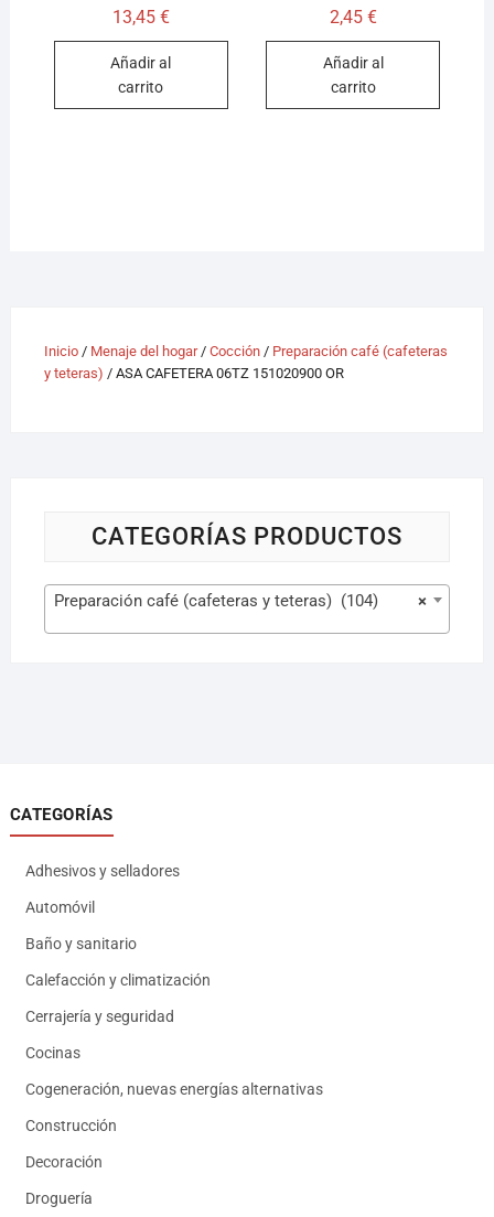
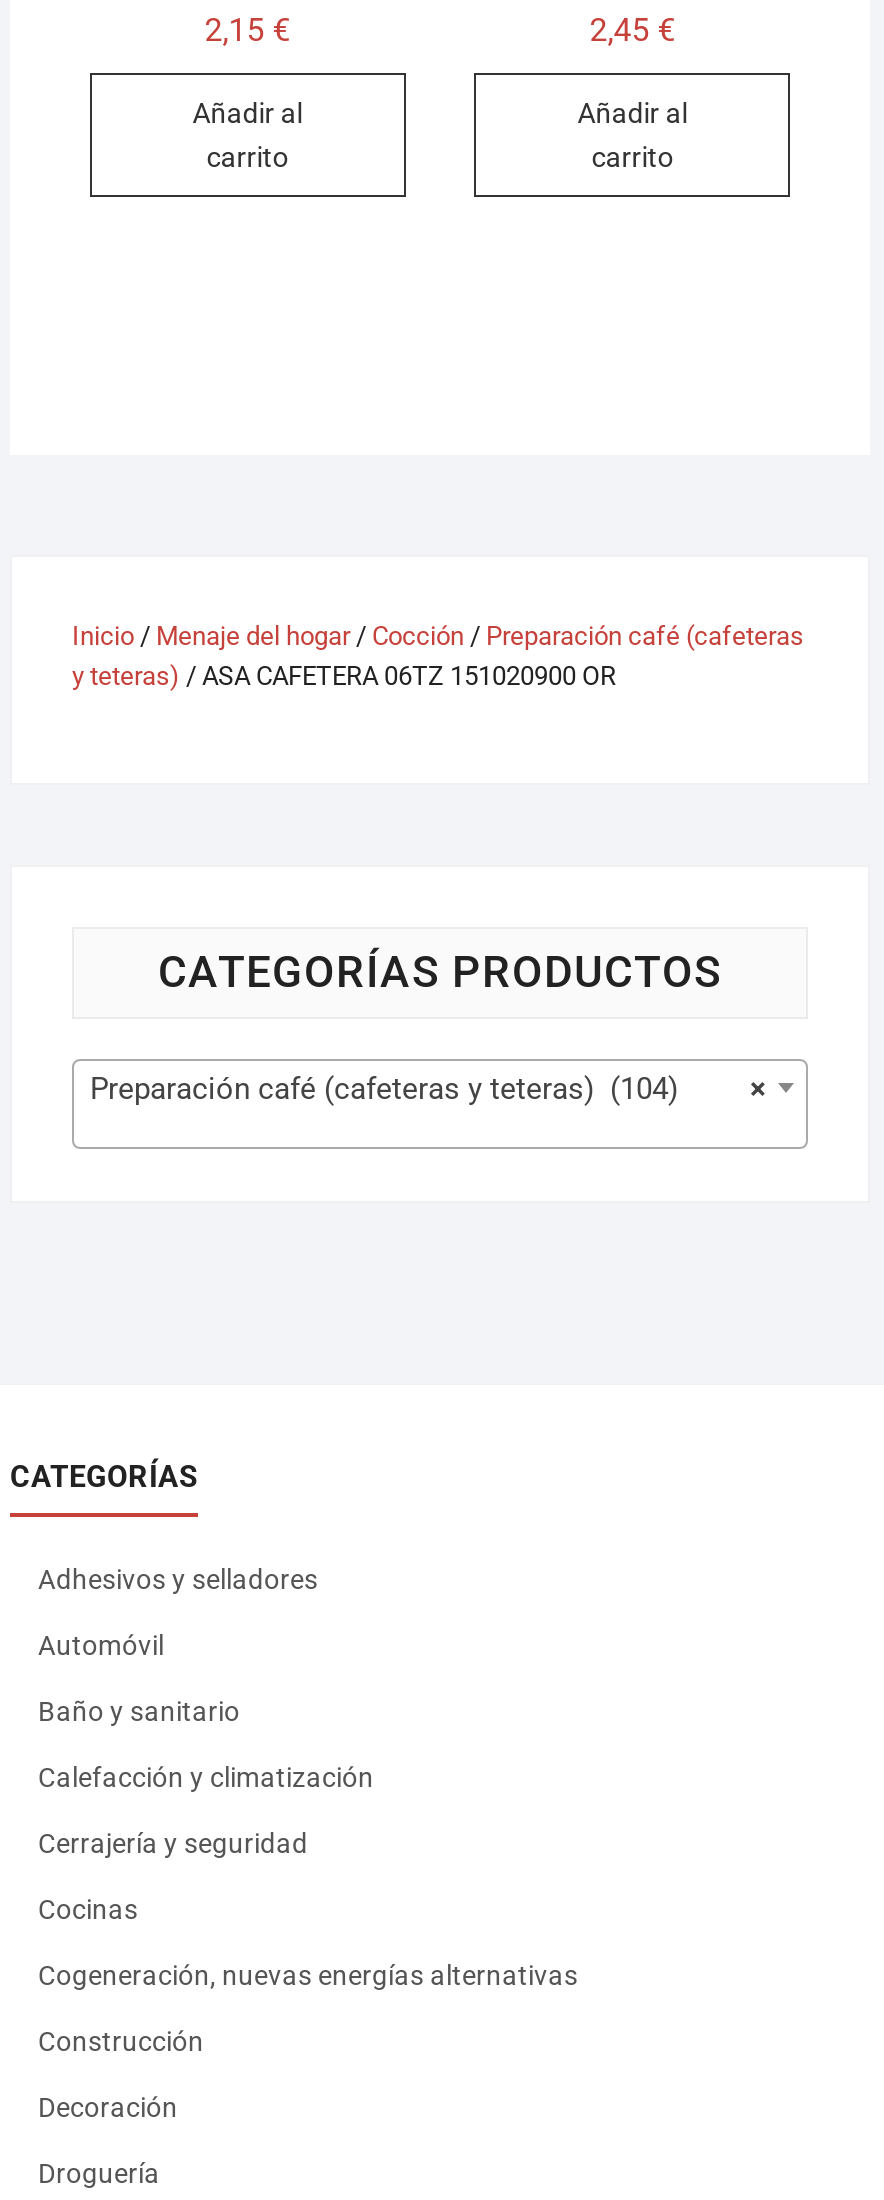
- 13,45 €
+ 2,15 €
